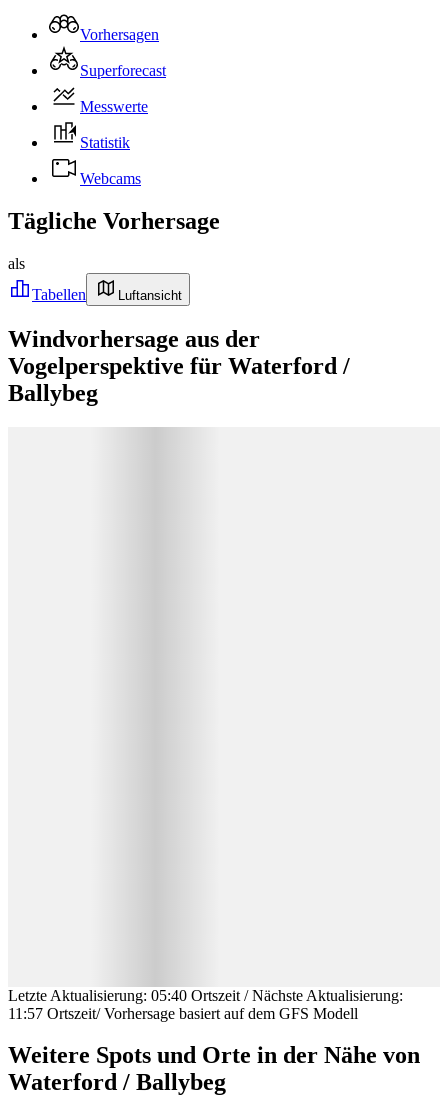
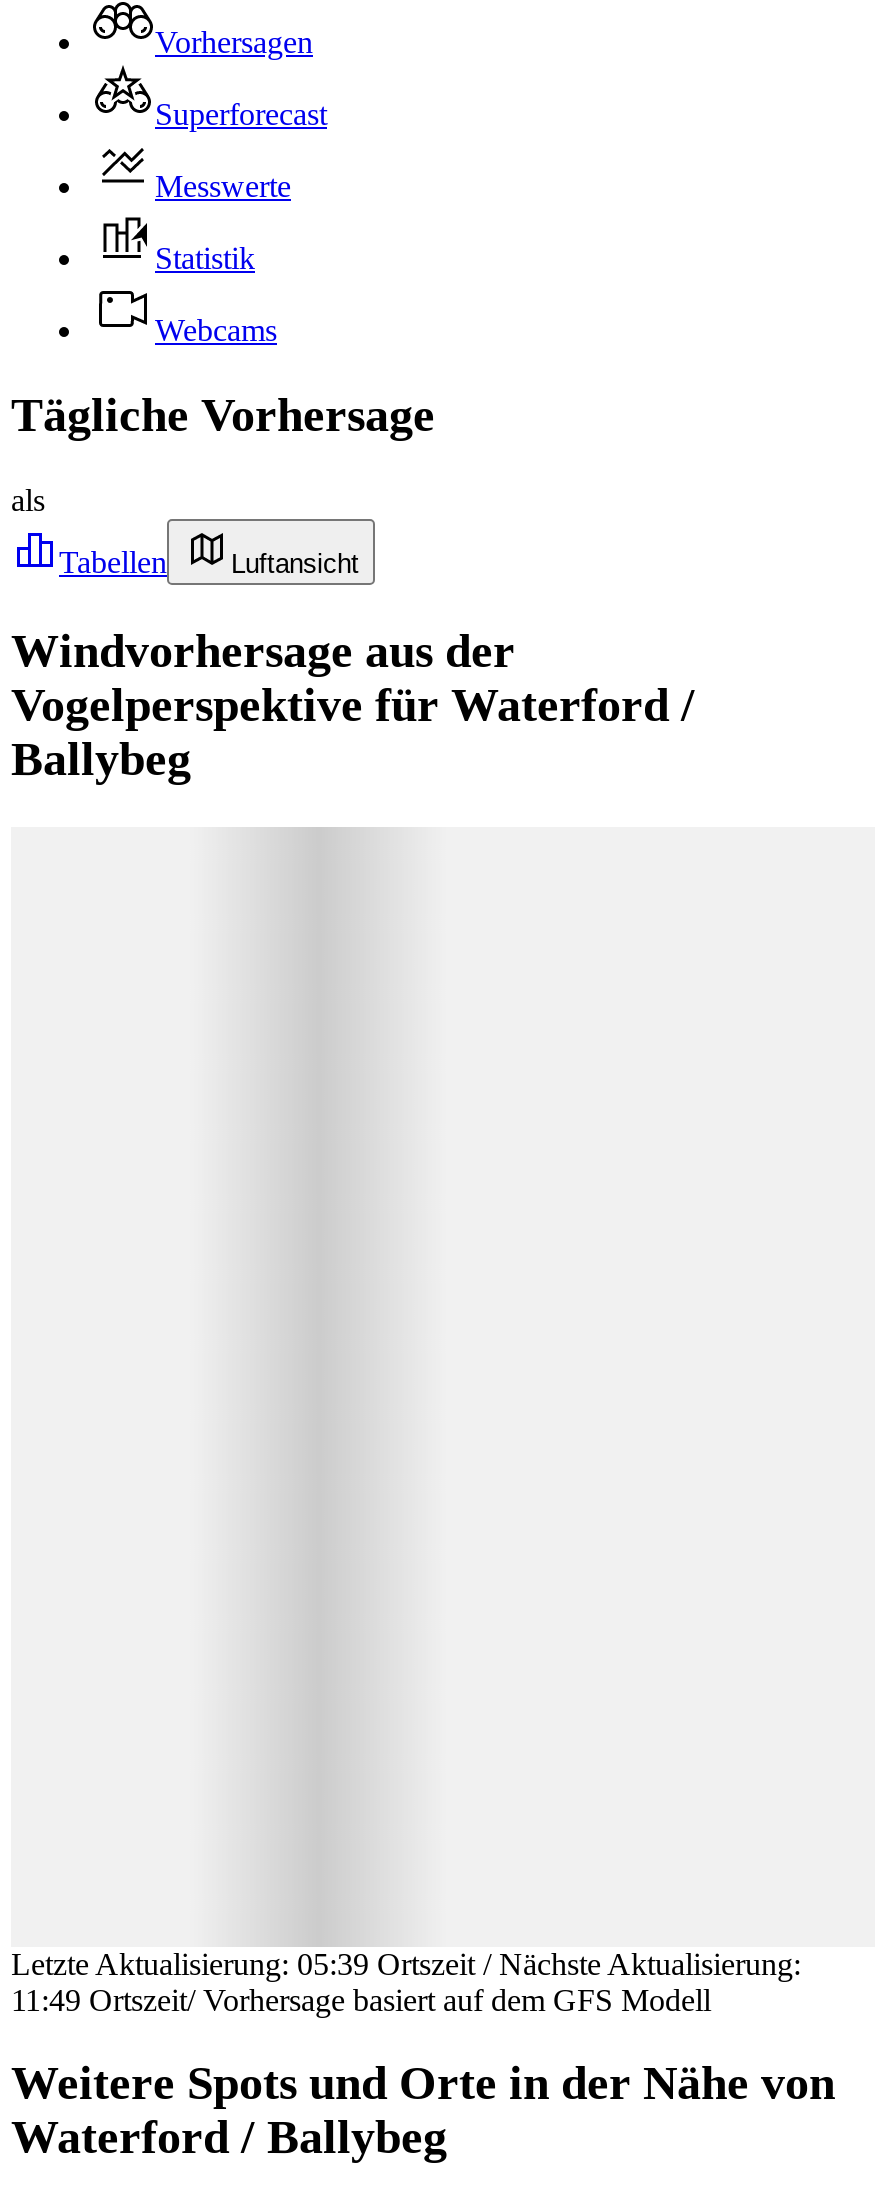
- Letzte Aktualisierung: 05:40 Ortszeit / Nächste Aktualisierung:
+ Letzte Aktualisierung: 05:39 Ortszeit / Nächste Aktualisierung:

- 11:57 Ortszeit/ Vorhersage basiert auf dem GFS Modell
+ 11:49 Ortszeit/ Vorhersage basiert auf dem GFS Modell
